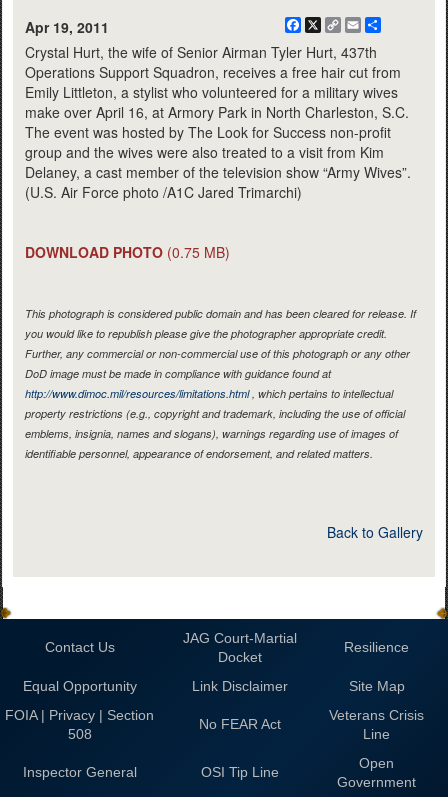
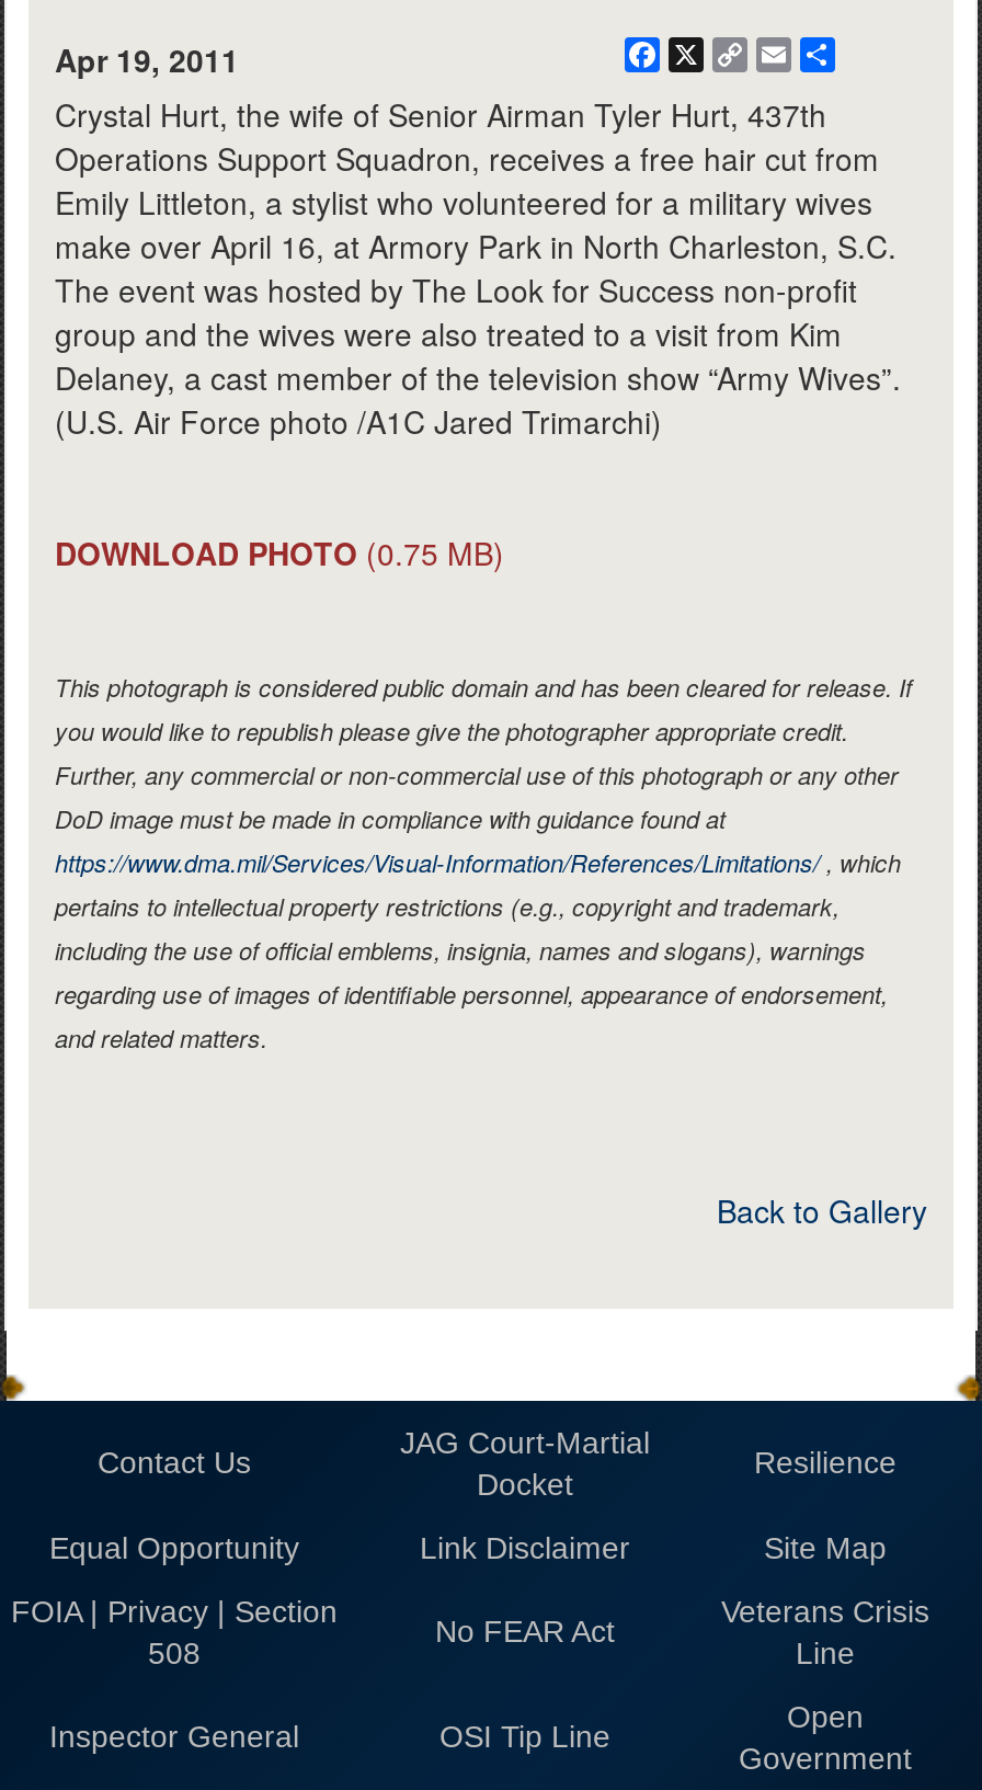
- http://www.dimoc.mil/resources/limitations.html, which pertains to intellectual
- property restrictions (e.g., copyright and trademark, including the use of official
- emblems, insignia, names and slogans), warnings regarding use of images of
- identifiable personnel, appearance of endorsement, and related matters.
+ https://www.dma.mil/Services/Visual-Information/References/Limitations/, which
+ pertains to intellectual property restrictions (e.g., copyright and trademark,
+ including the use of official emblems, insignia, names and slogans), warnings
+ regarding use of images of identifiable personnel, appearance of endorsement,
+ and related matters.
